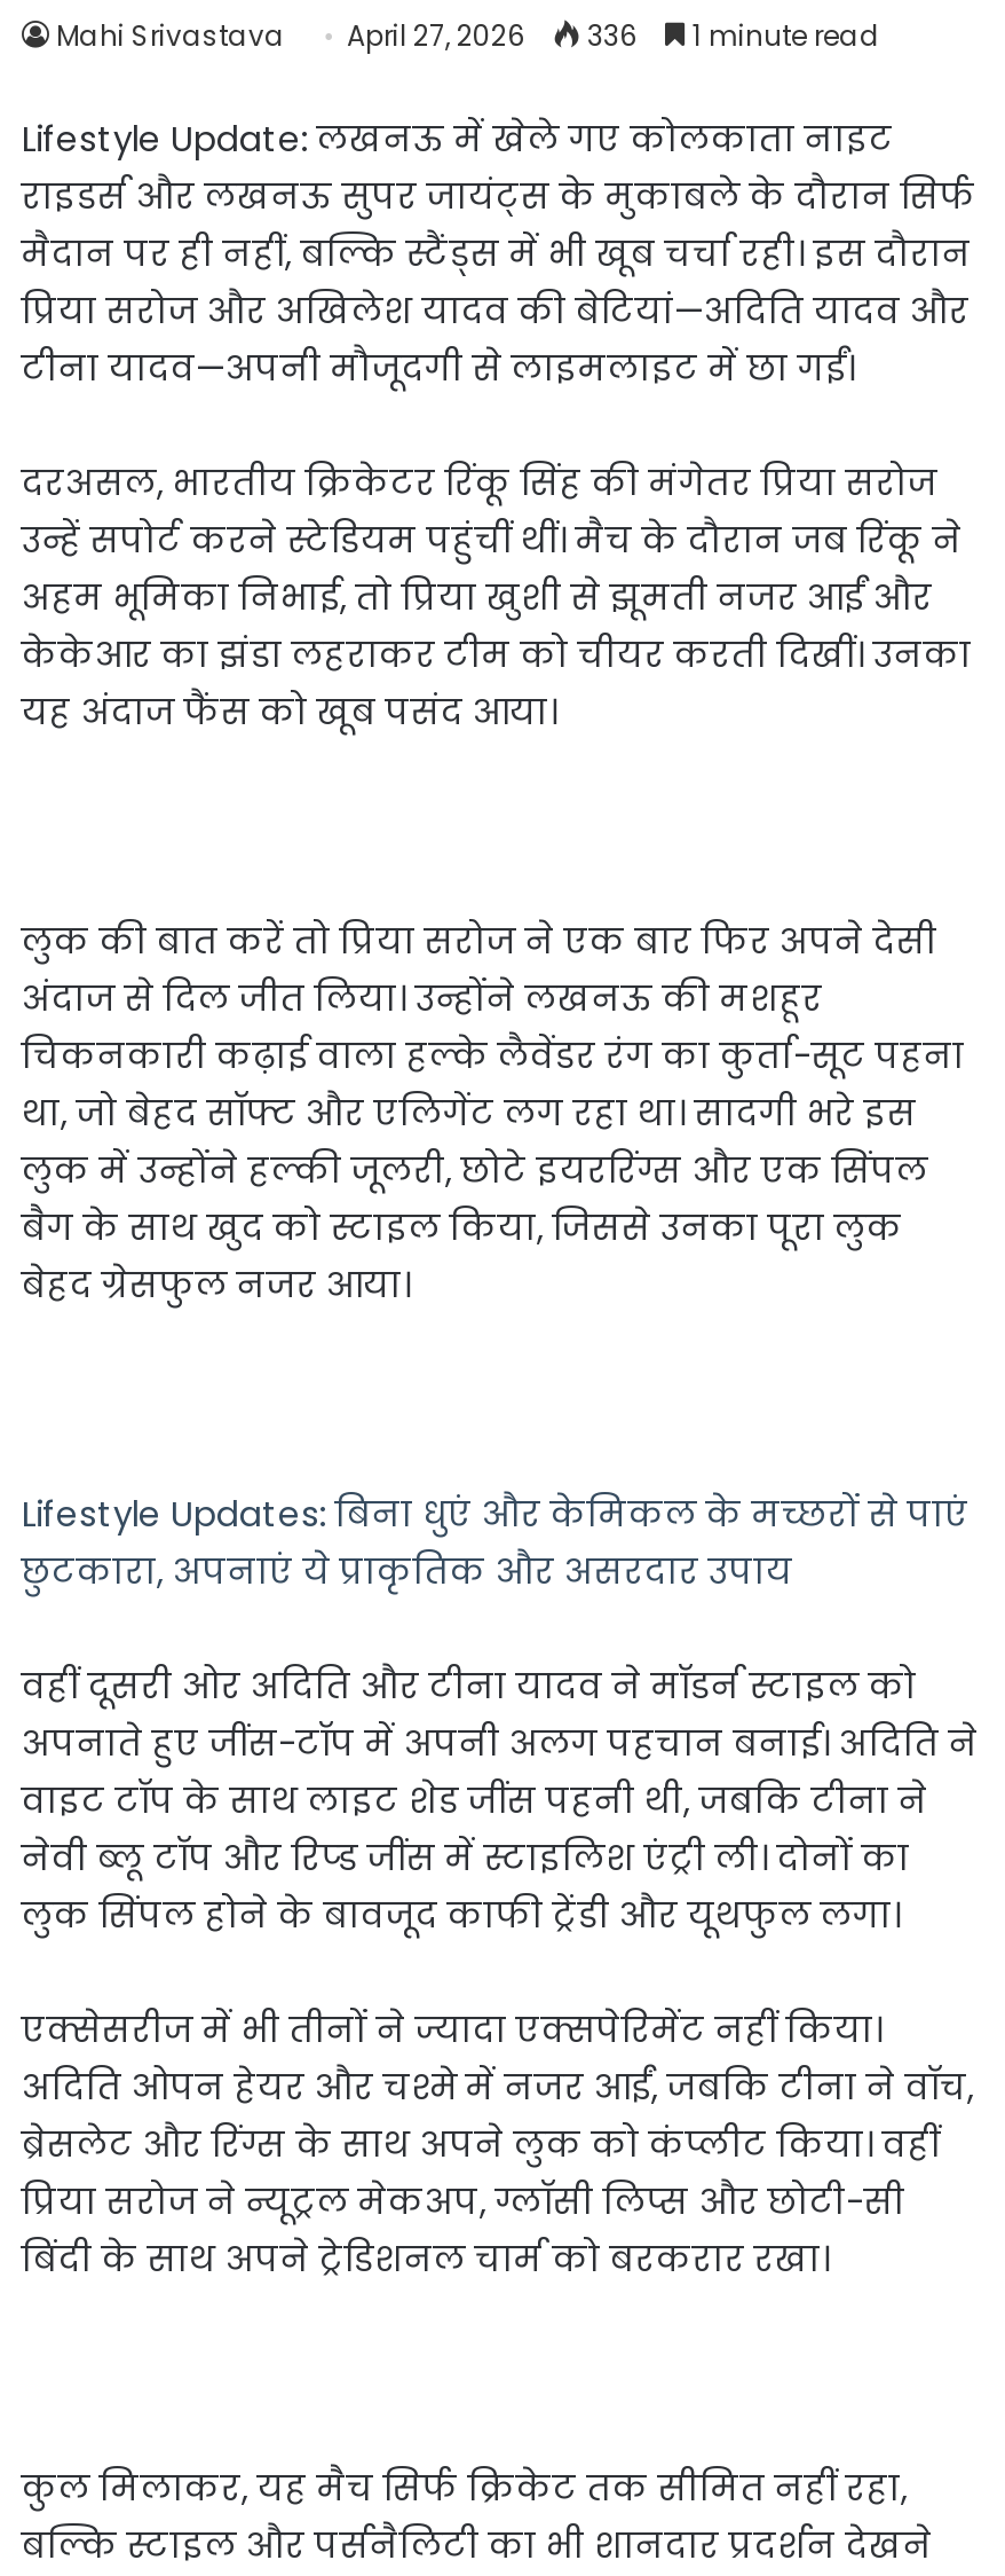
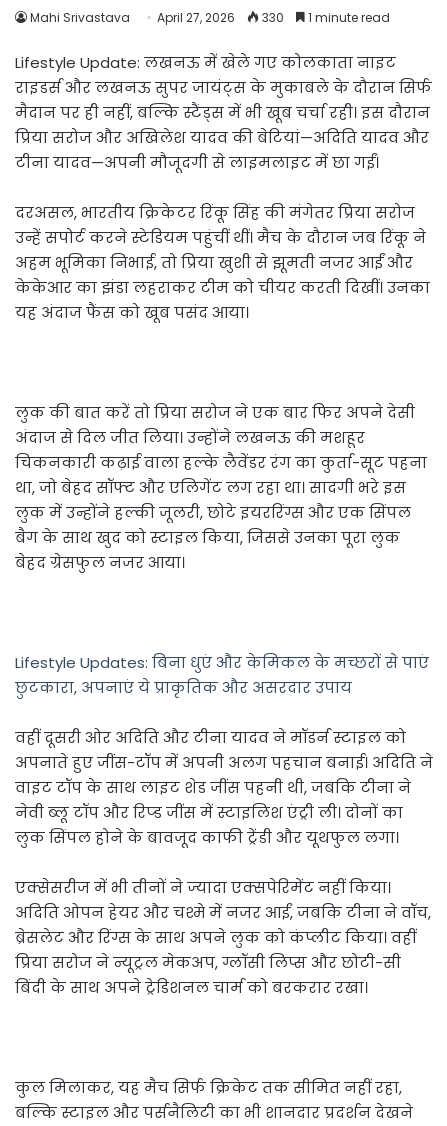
- Mahi Srivastava April 27, 2026 336 1 minute read
+ Mahi Srivastava April 27, 2026 330 1 minute read
